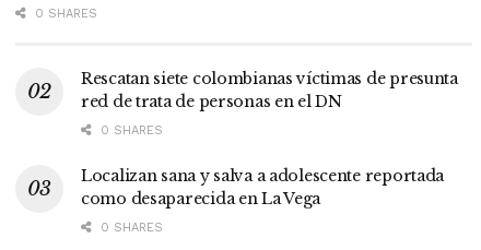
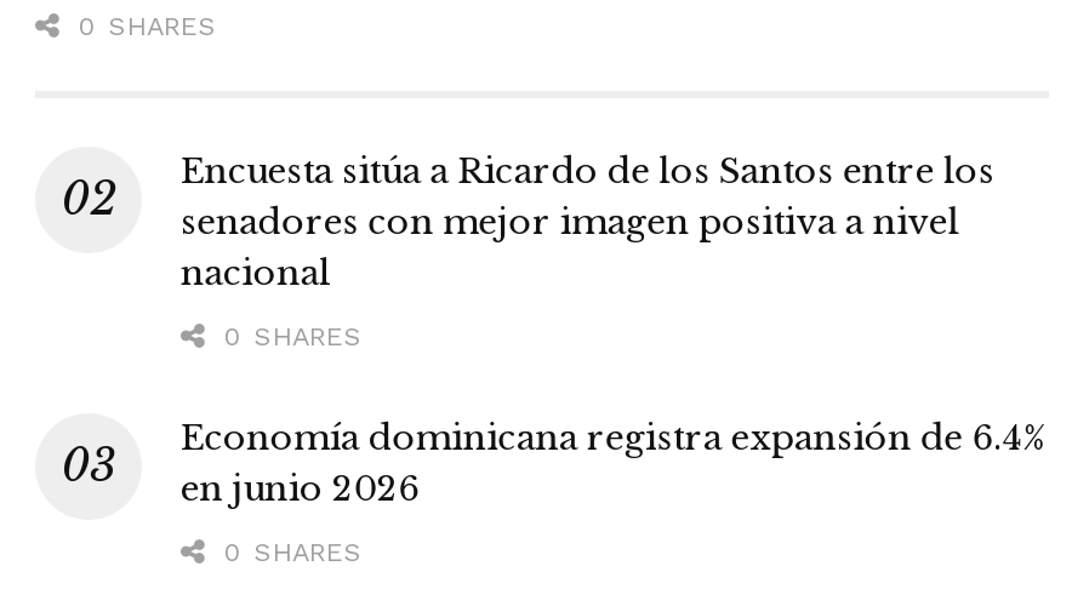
- Rescatan siete colombianas víctimas de presunta
- red de trata de personas en el DN
+ Encuesta sitúa a Ricardo de los Santos entre los
+ senadores con mejor imagen positiva a nivel
+ nacional

- Localizan sana y salva a adolescente reportada
- como desaparecida en La Vega
+ Economía dominicana registra expansión de 6.4%
+ en junio 2026
